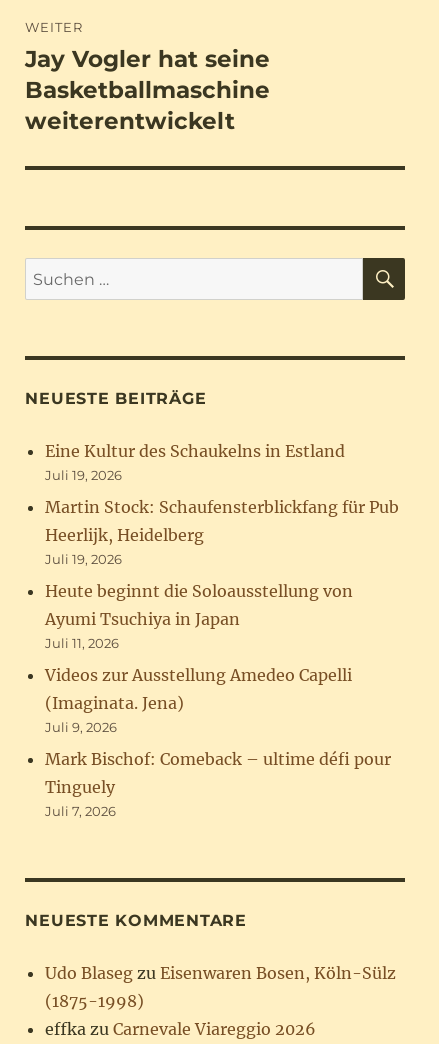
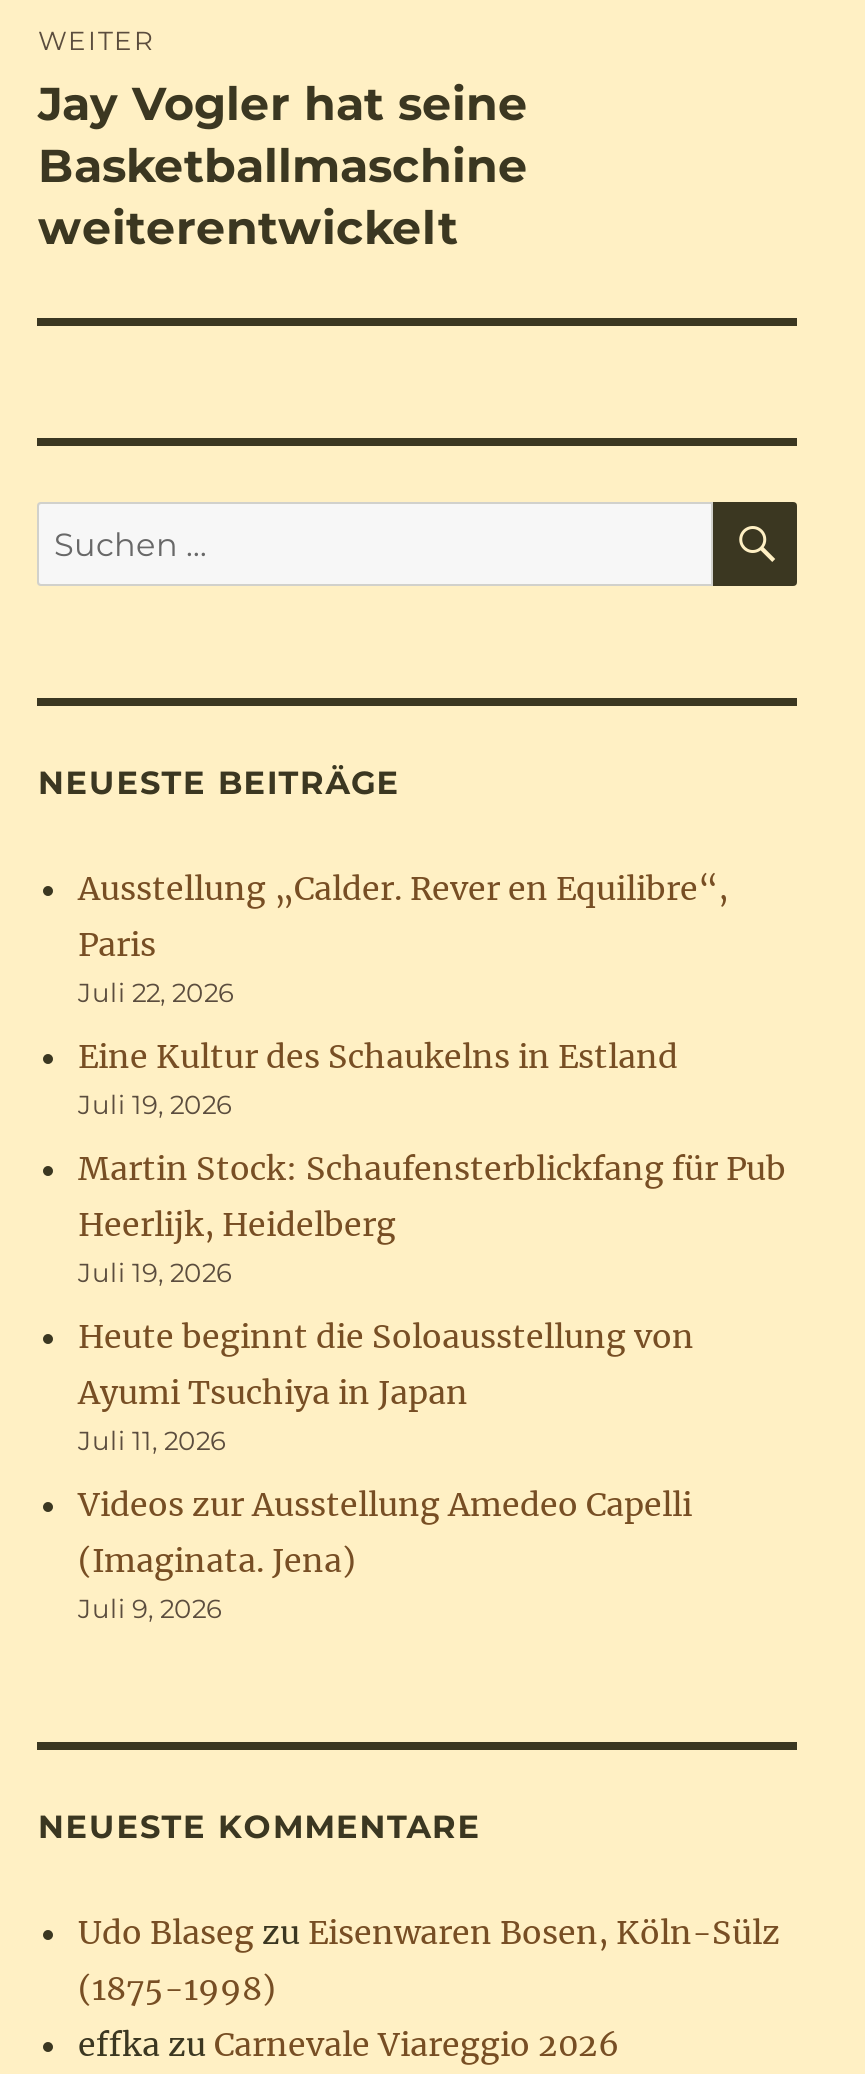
+ Ausstellung „Calder. Rever en Equilibre“,
+ Paris
+ Juli 22, 2026

moved down: Eine Kultur des Schaukelns in Estland | Juli 19, 2026 | Martin Stock: Schaufensterblickfang für Pub | ... | (Imaginata. Jena) | Juli 9, 2026

- Mark Bischof: Comeback – ultime défi pour
- Tinguely
- Juli 7, 2026
